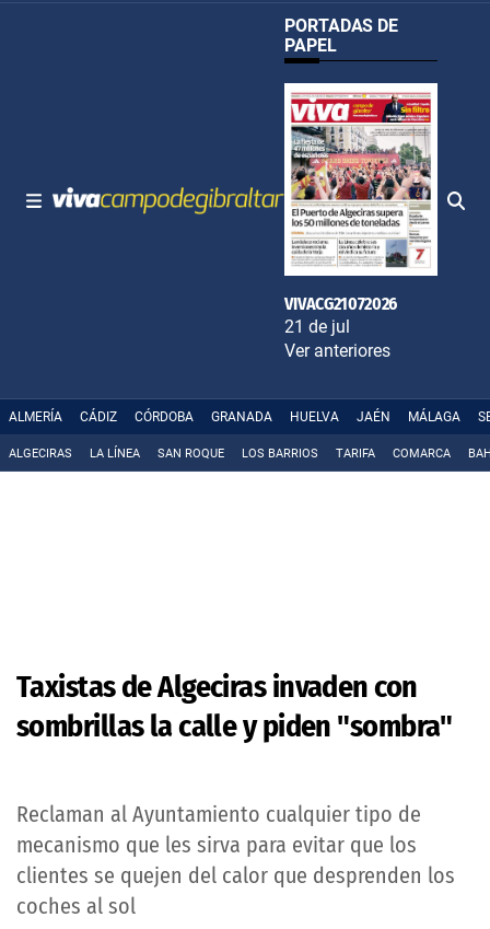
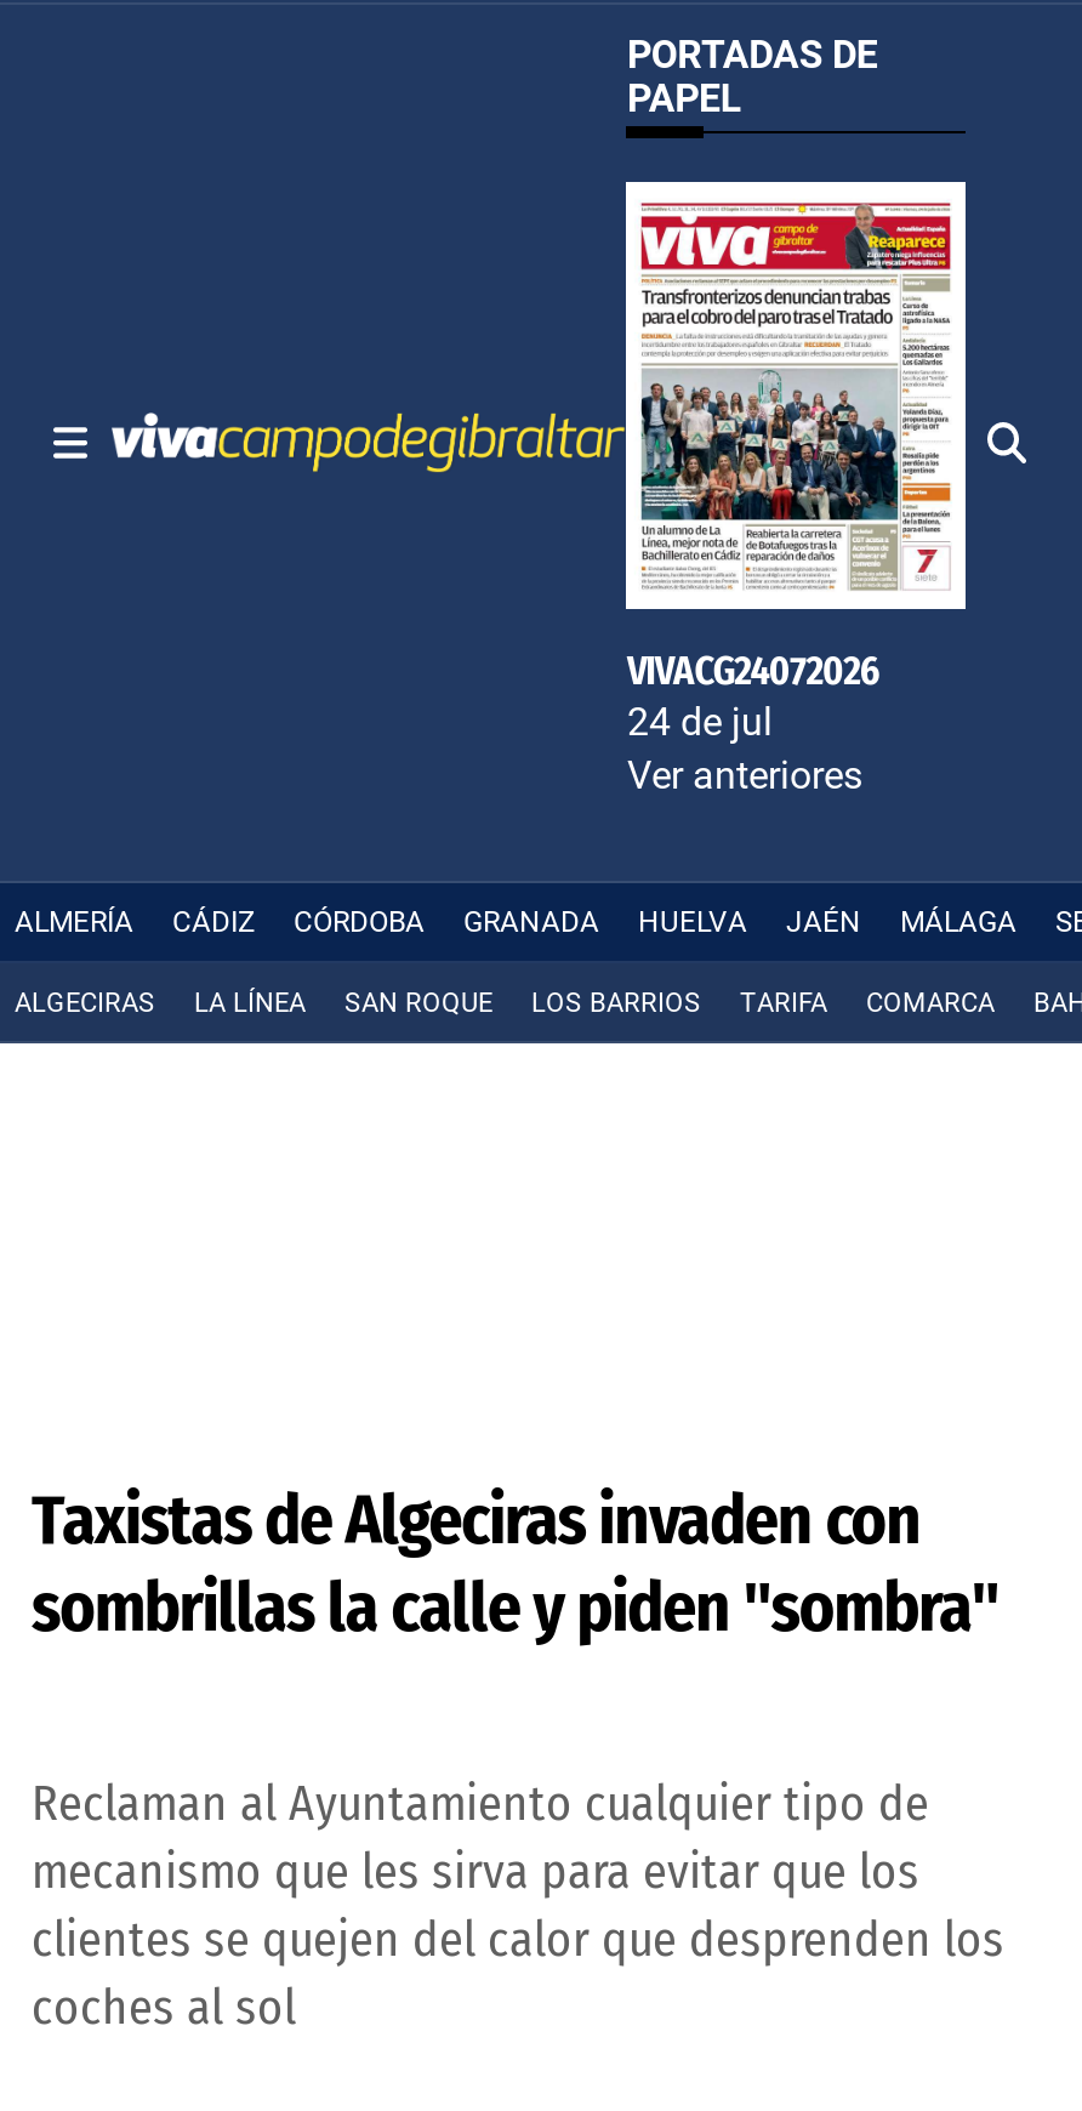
- [image]
- VIVACG21072026
- 21 de jul
+ [image]
+ VIVACG24072026
+ 24 de jul
